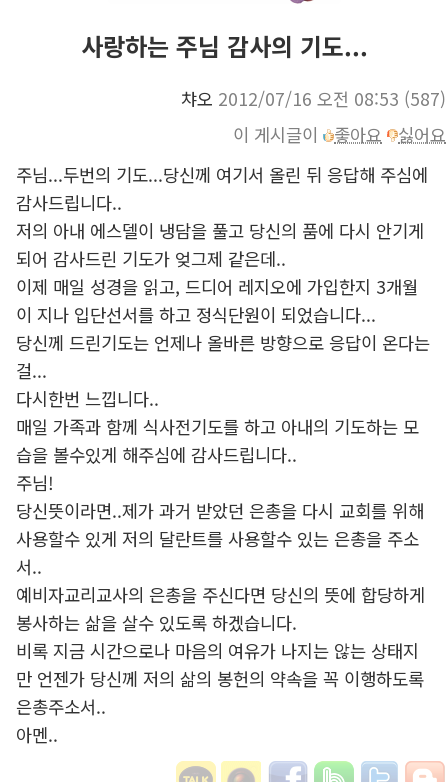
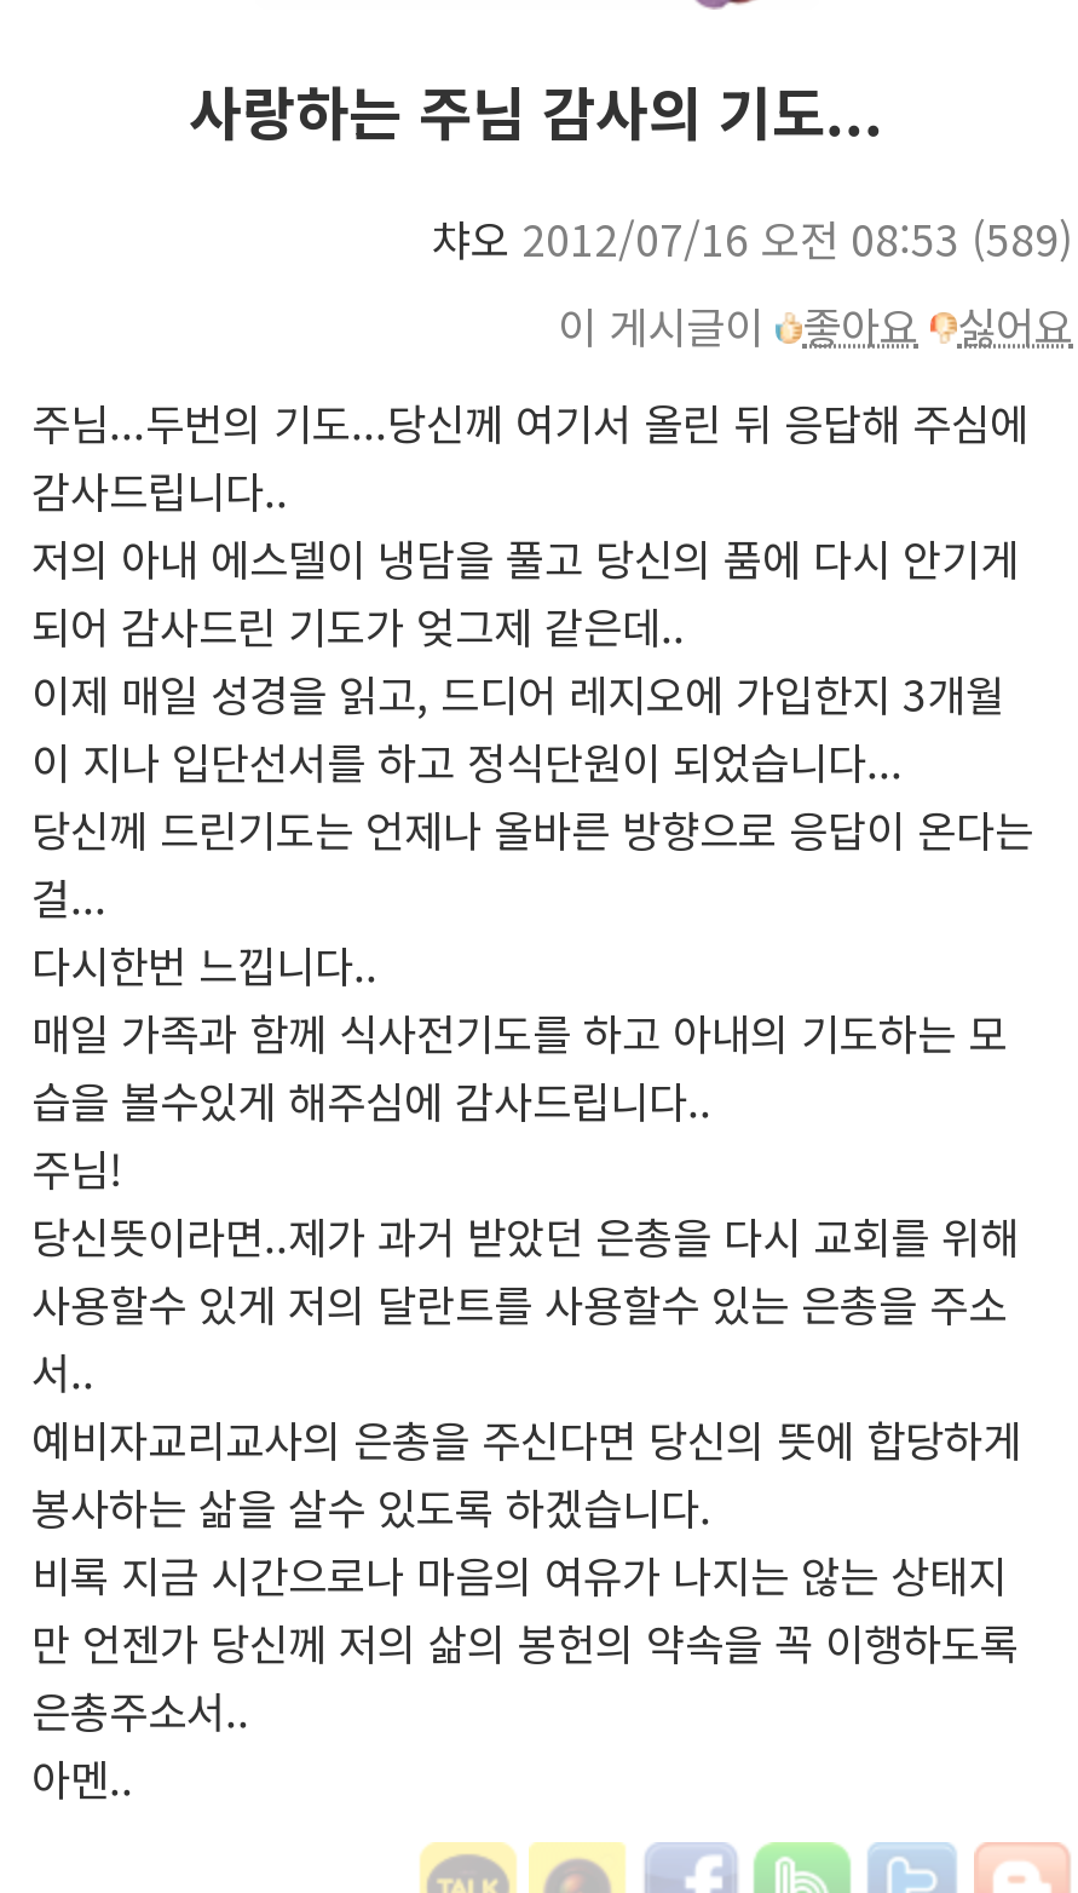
- 챠오 2012/07/16 오전 08:53 (587)
+ 챠오 2012/07/16 오전 08:53 (589)
